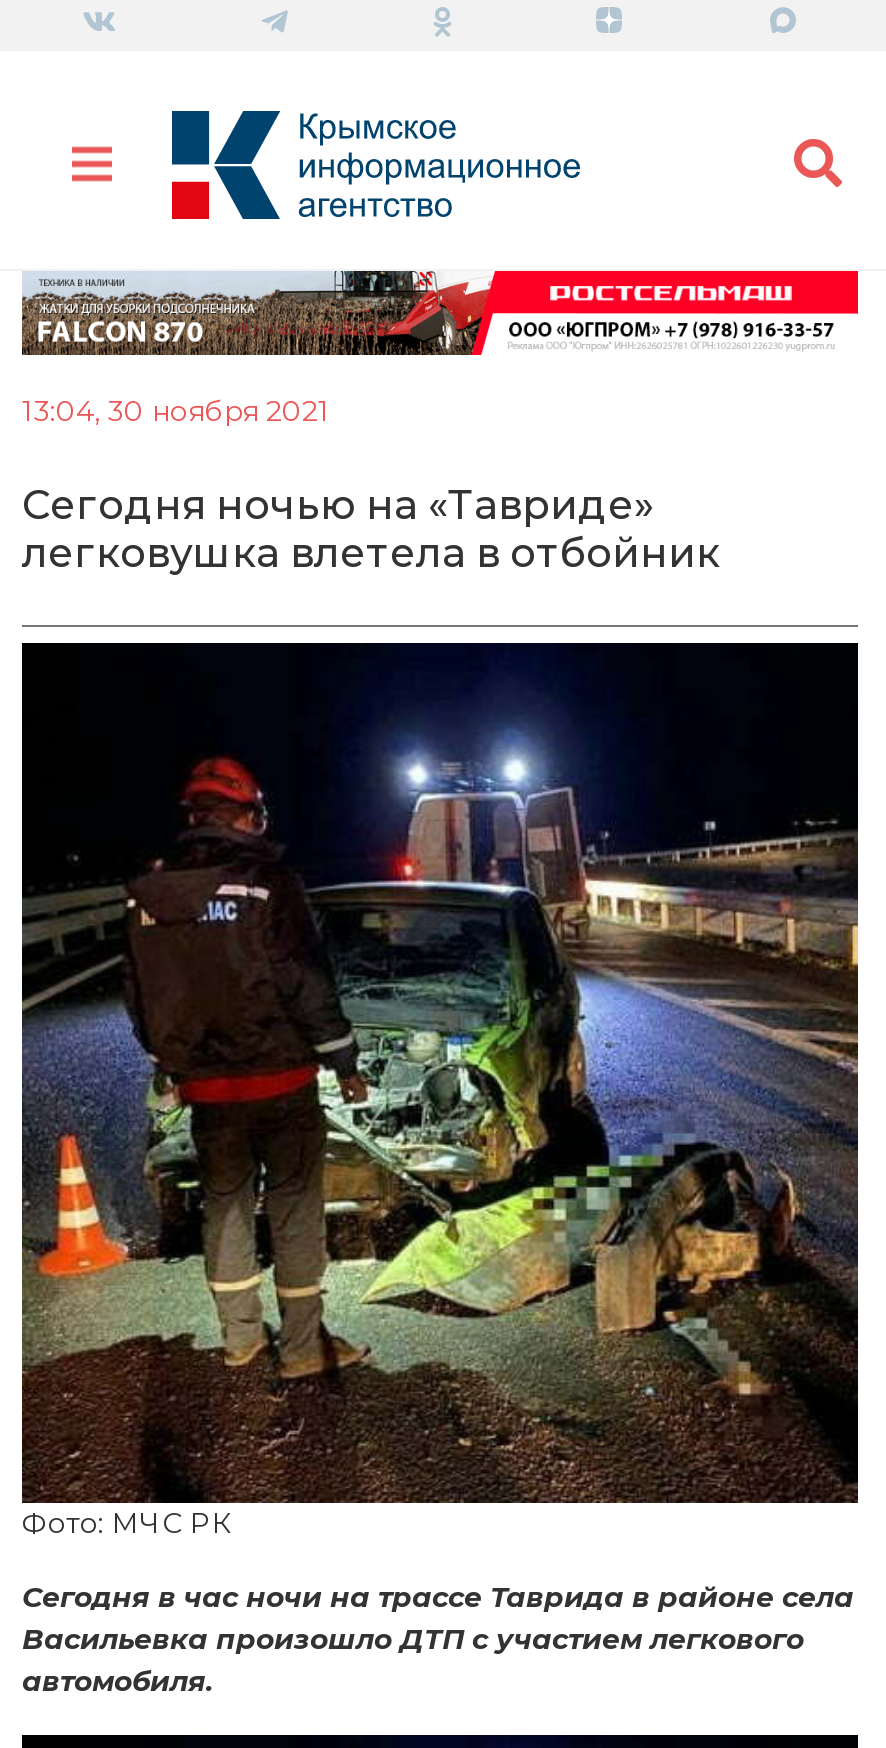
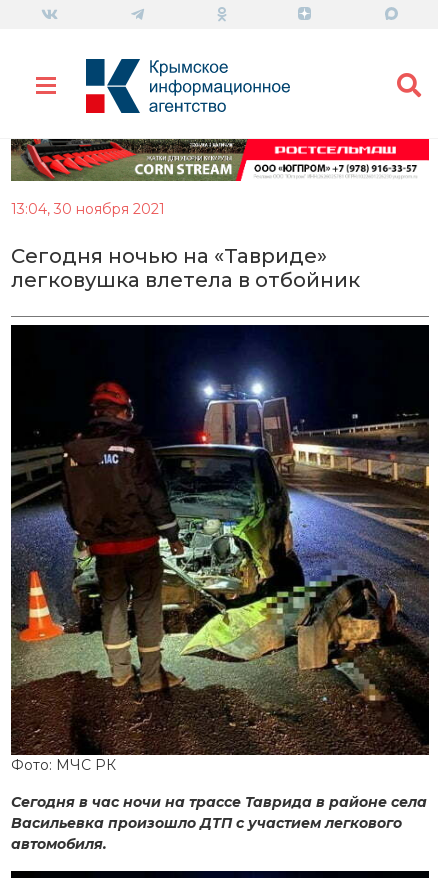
- [image]
+ [image]
